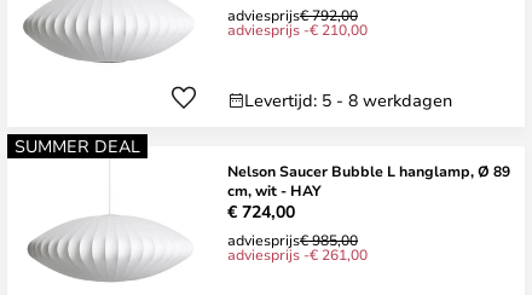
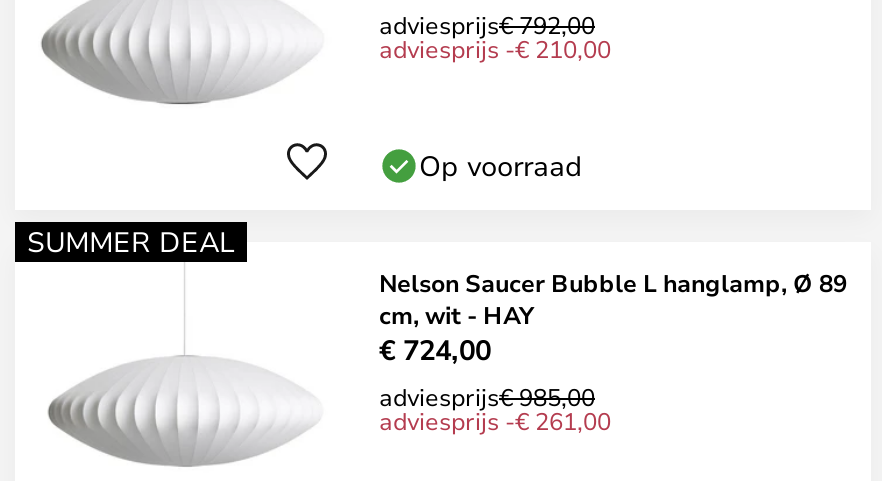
- Levertijd: 5 - 8 werkdagen
+ Op voorraad
